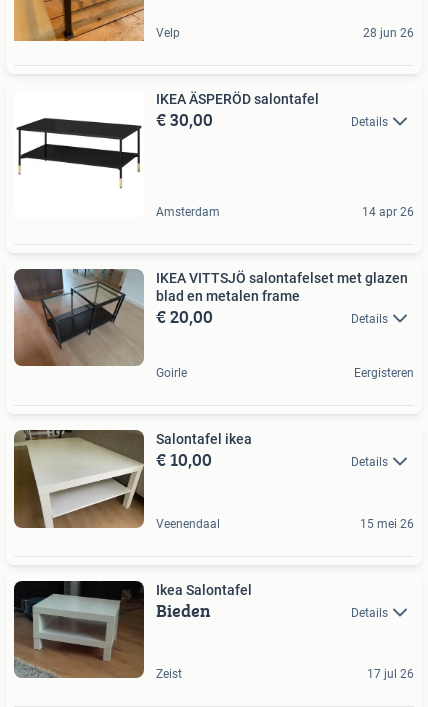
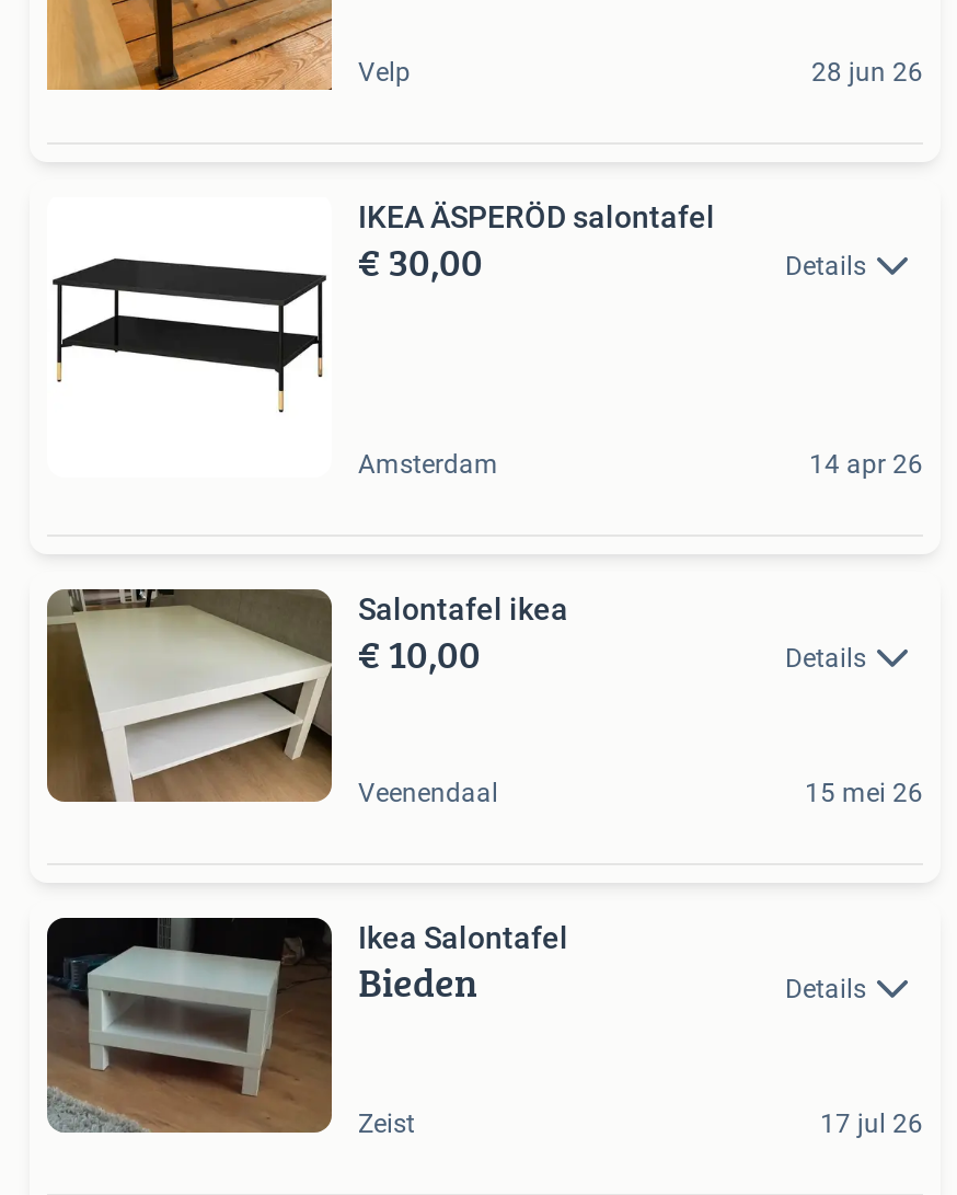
- [image]
- IKEA VITTSJÖ salontafelset met glazen
- blad en metalen frame
- € 20,00
- Details

- Goirle
- Eergisteren
